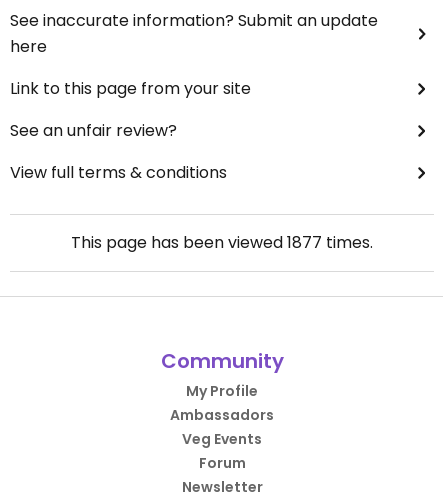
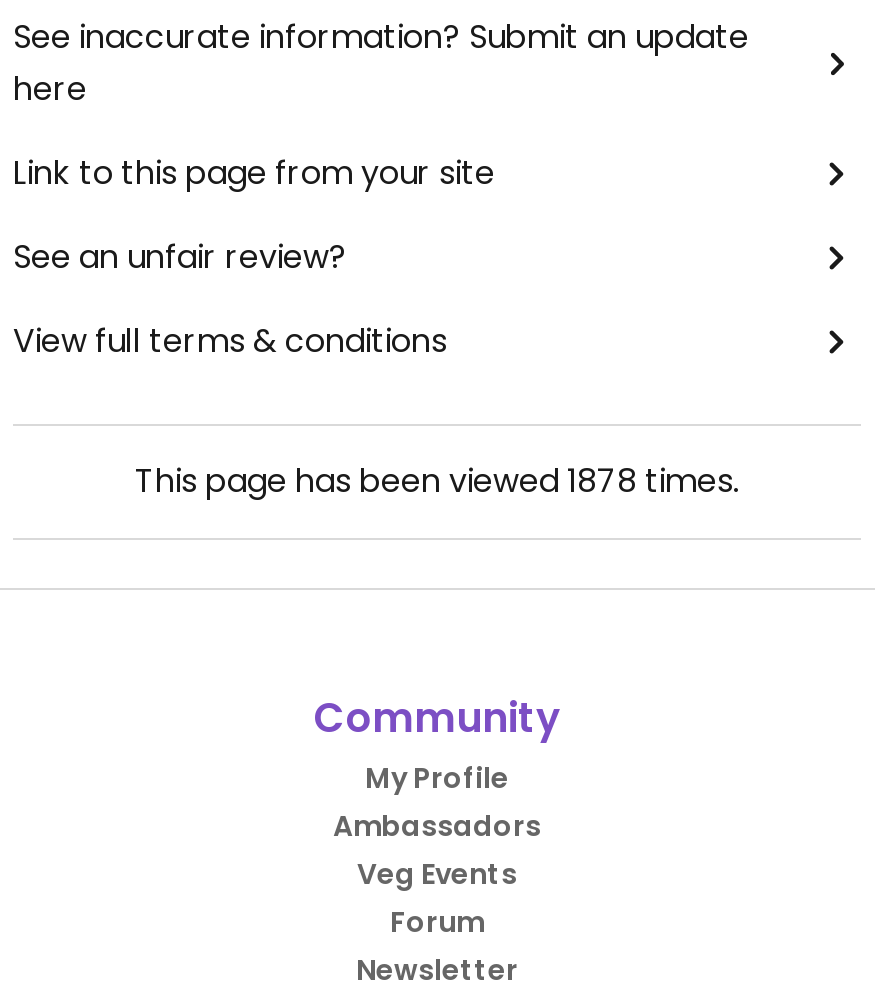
- This page has been viewed 1877 times.
+ This page has been viewed 1878 times.
